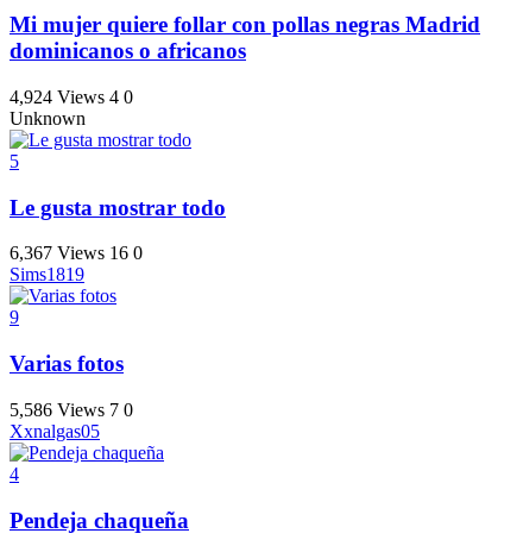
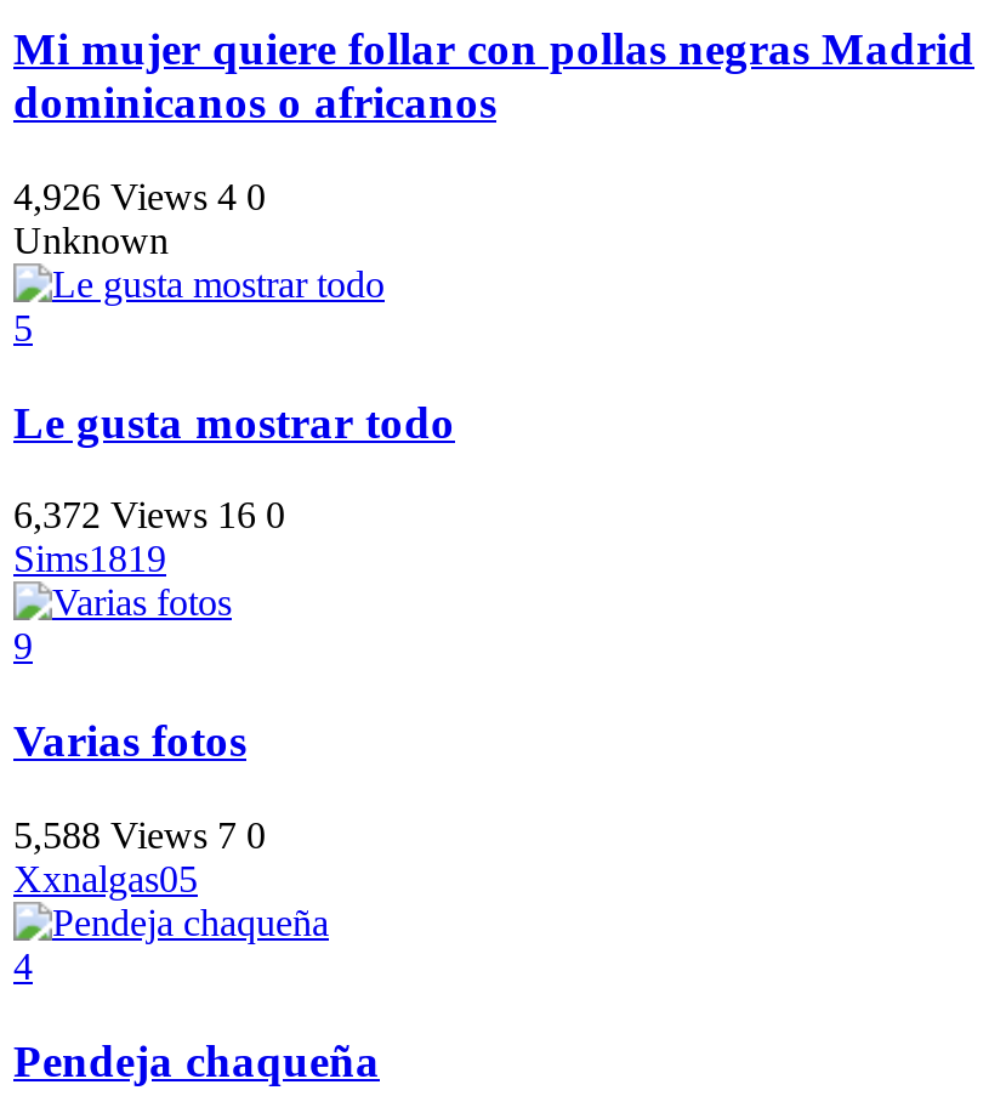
- 4,924 Views 4 0
+ 4,926 Views 4 0

- 6,367 Views 16 0
+ 6,372 Views 16 0

- 5,586 Views 7 0
+ 5,588 Views 7 0
